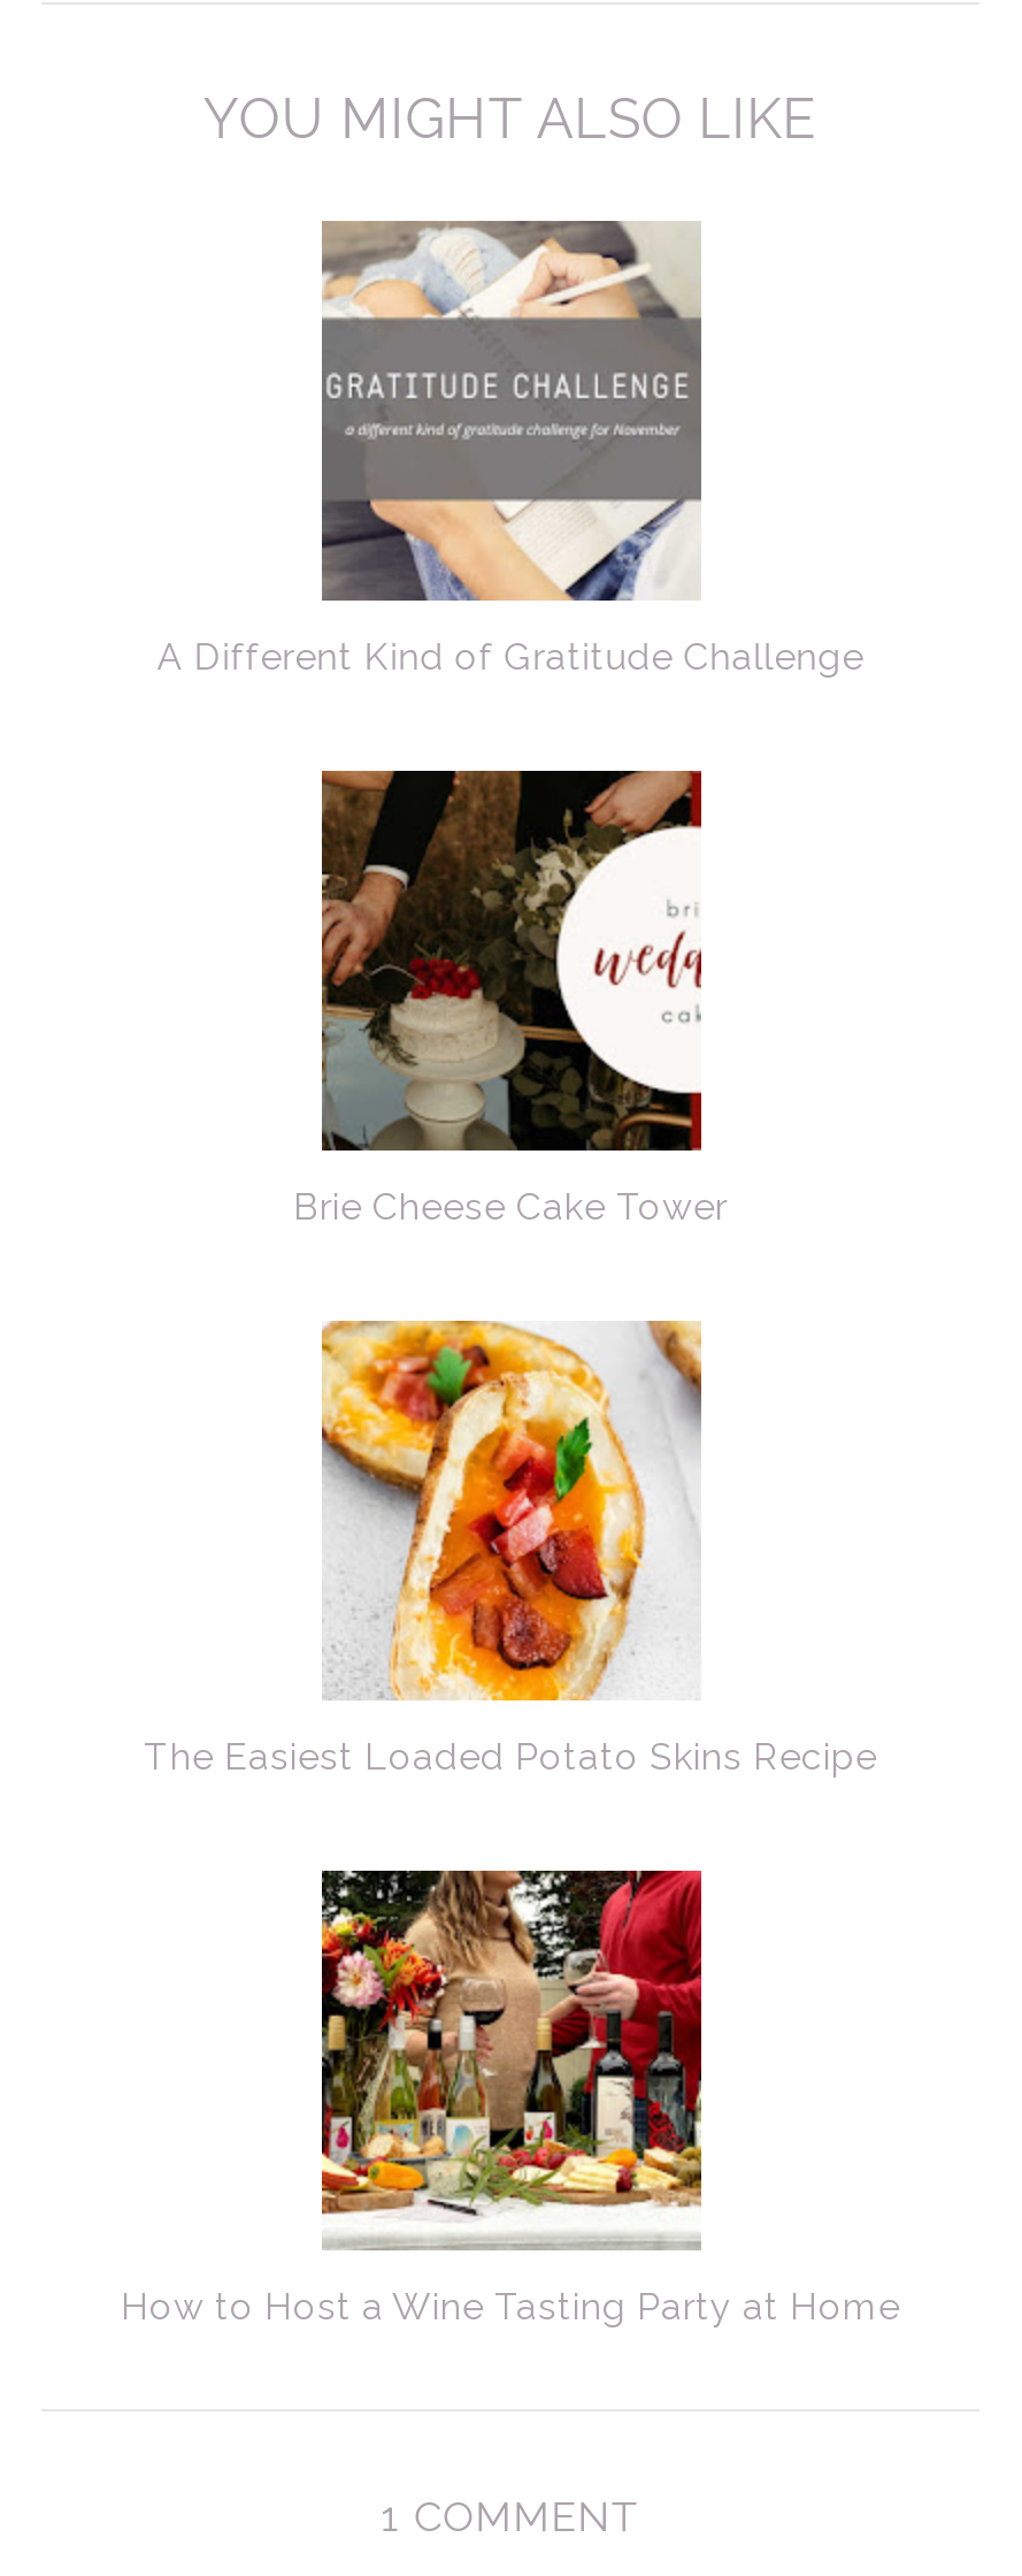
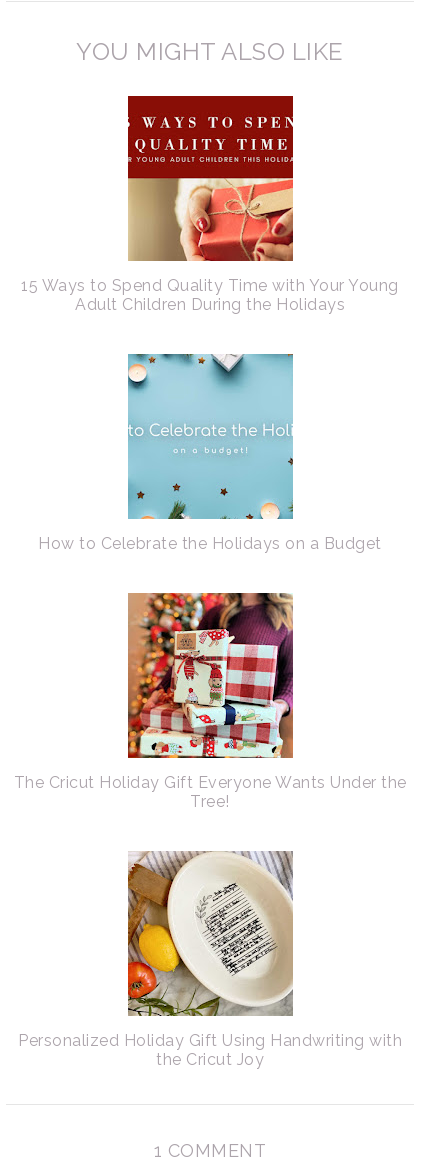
- [image]
+ [image]

- A Different Kind of Gratitude Challenge
+ 15 Ways to Spend Quality Time with Your Young
+ Adult Children During the Holidays

- [image]
+ [image]

- Brie Cheese Cake Tower
+ How to Celebrate the Holidays on a Budget

- [image]
+ [image]

- The Easiest Loaded Potato Skins Recipe
+ The Cricut Holiday Gift Everyone Wants Under the
+ Tree!

- [image]
+ [image]

- How to Host a Wine Tasting Party at Home
+ Personalized Holiday Gift Using Handwriting with
+ the Cricut Joy
